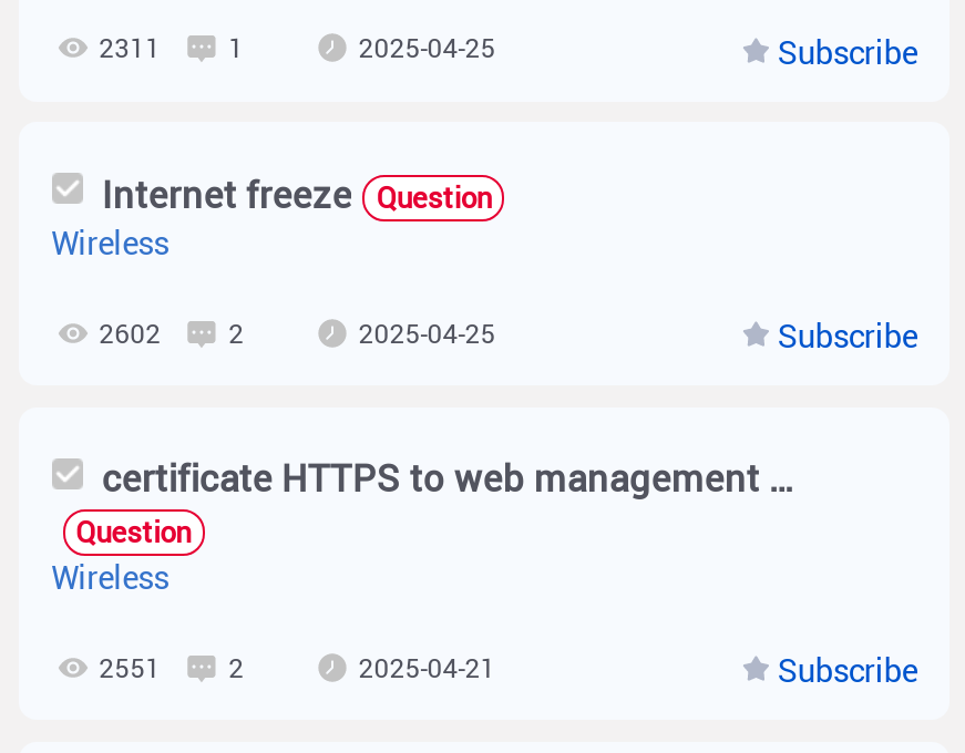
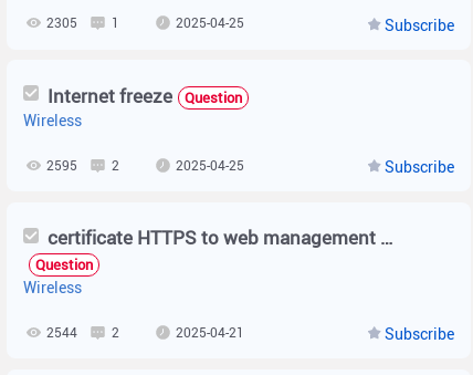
- 2311 1
+ 2305 1

- 2602 2
+ 2595 2

- 2551 2
+ 2544 2
